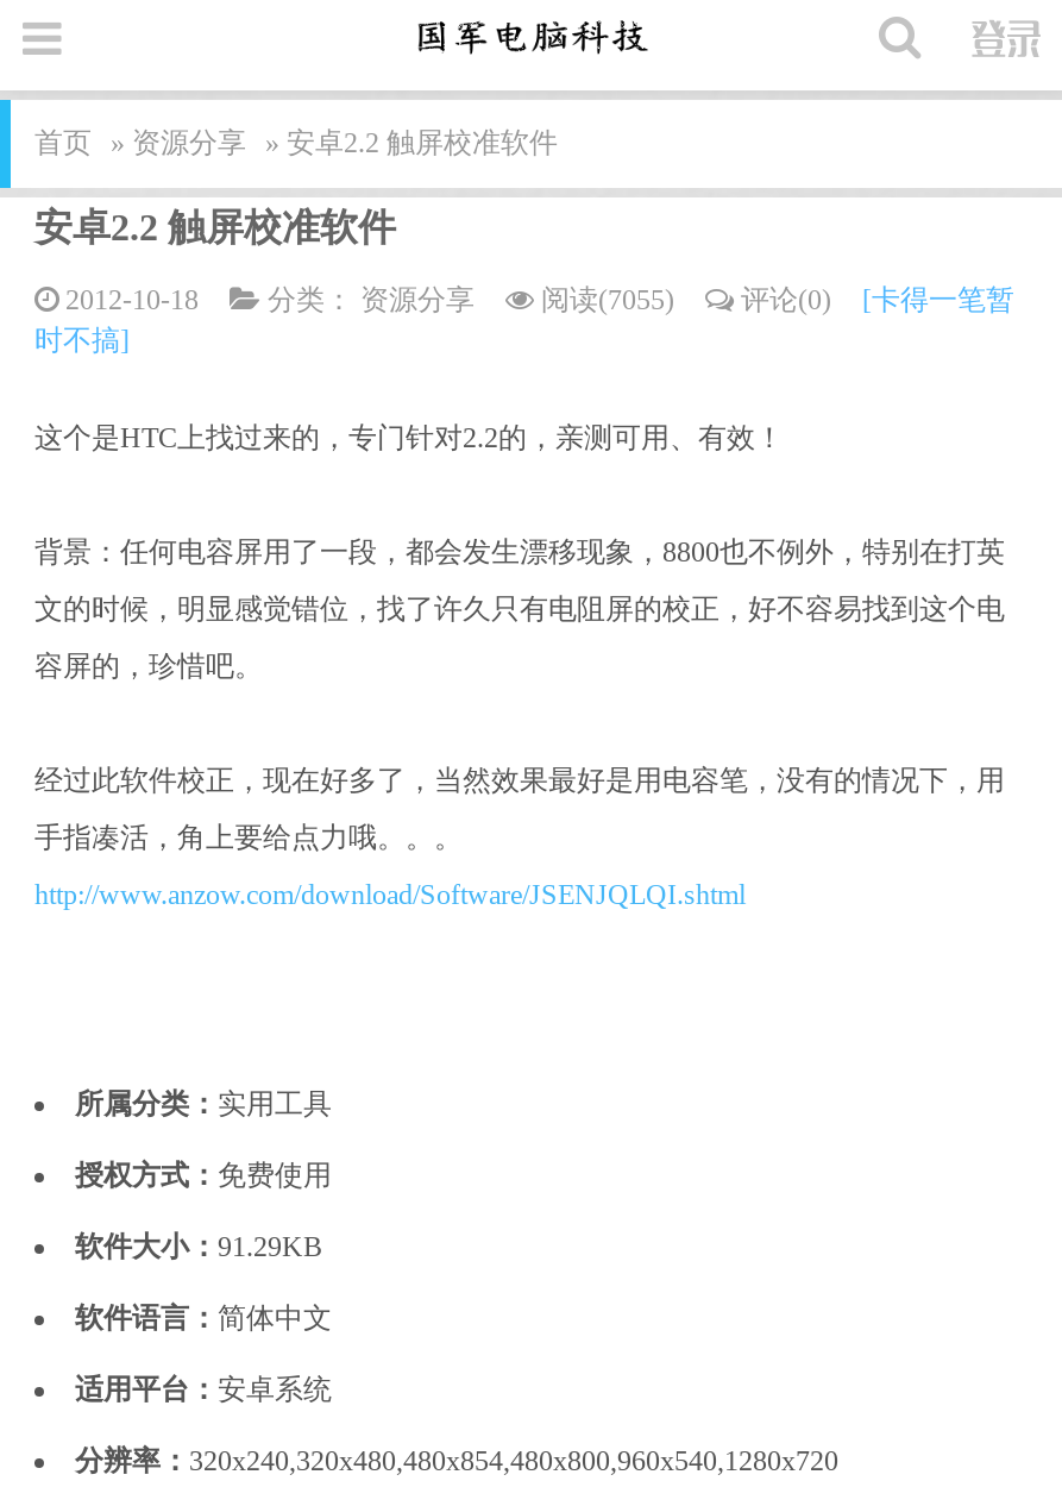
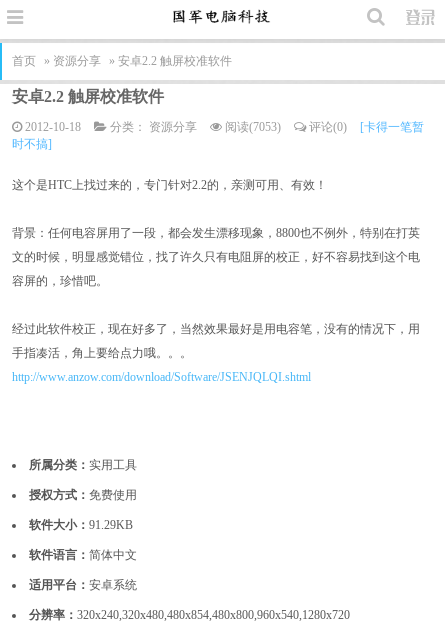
- 2012-10-18 分类：资源分享 阅读(7055) 评论(0) [卡得一笔暂
+ 2012-10-18 分类：资源分享 阅读(7053) 评论(0) [卡得一笔暂
